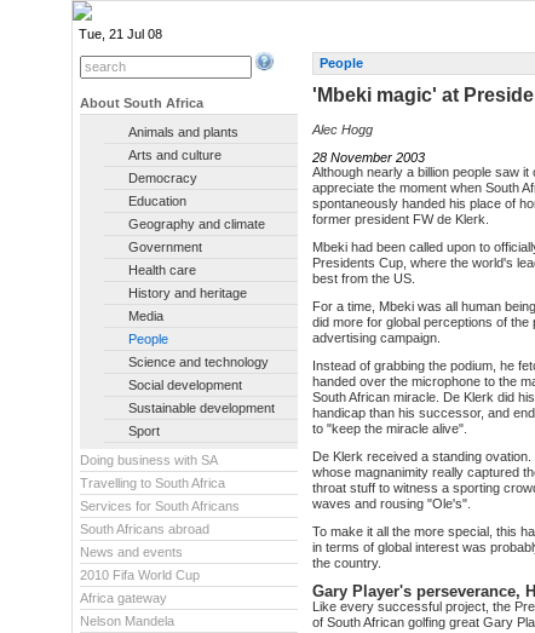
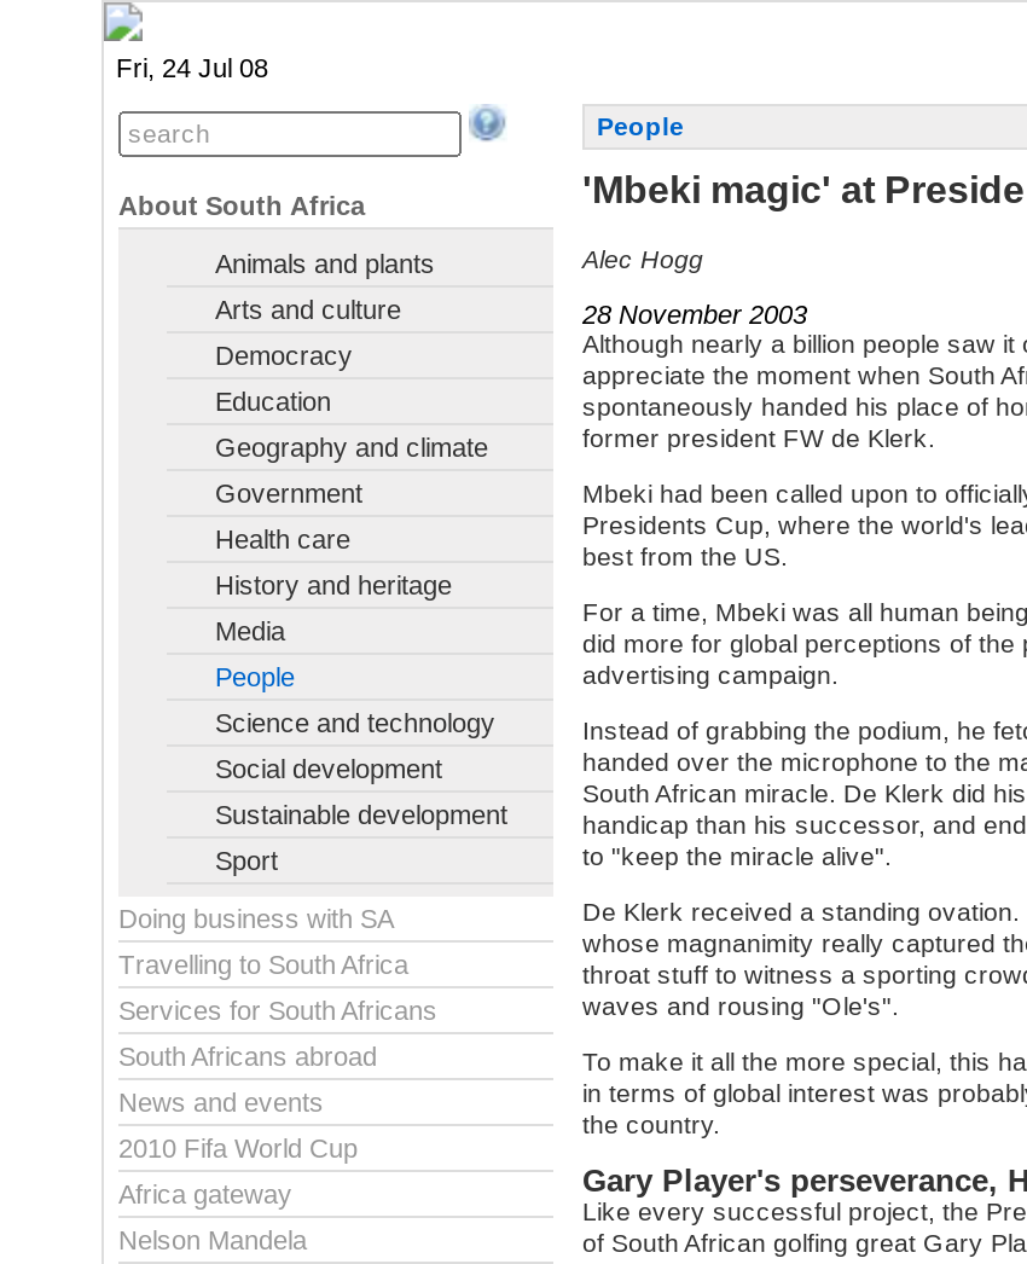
- Tue, 21 Jul 08
+ Fri, 24 Jul 08
